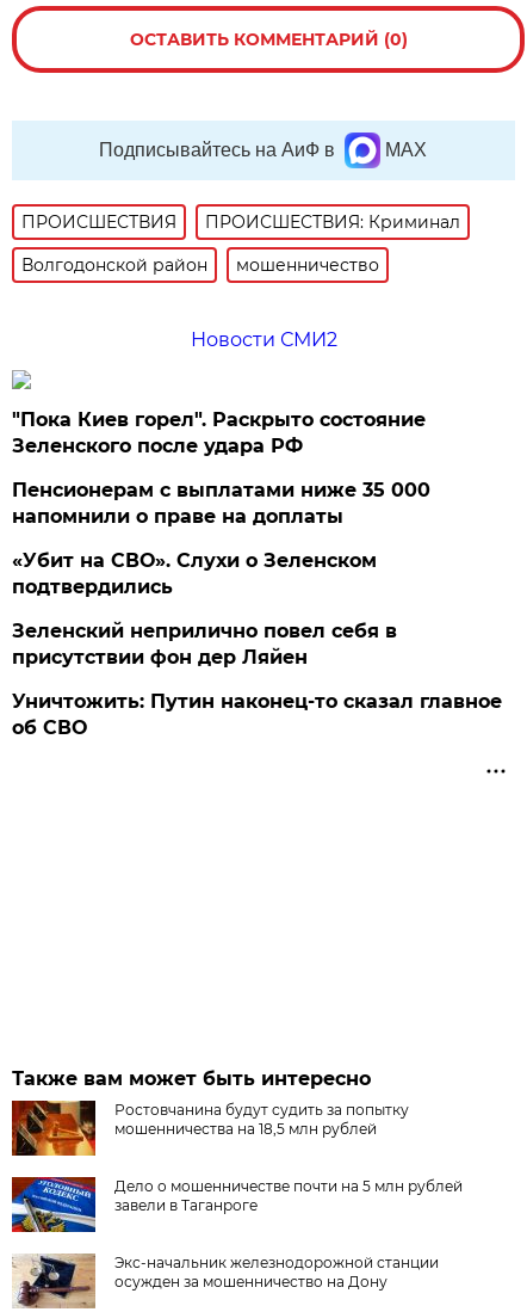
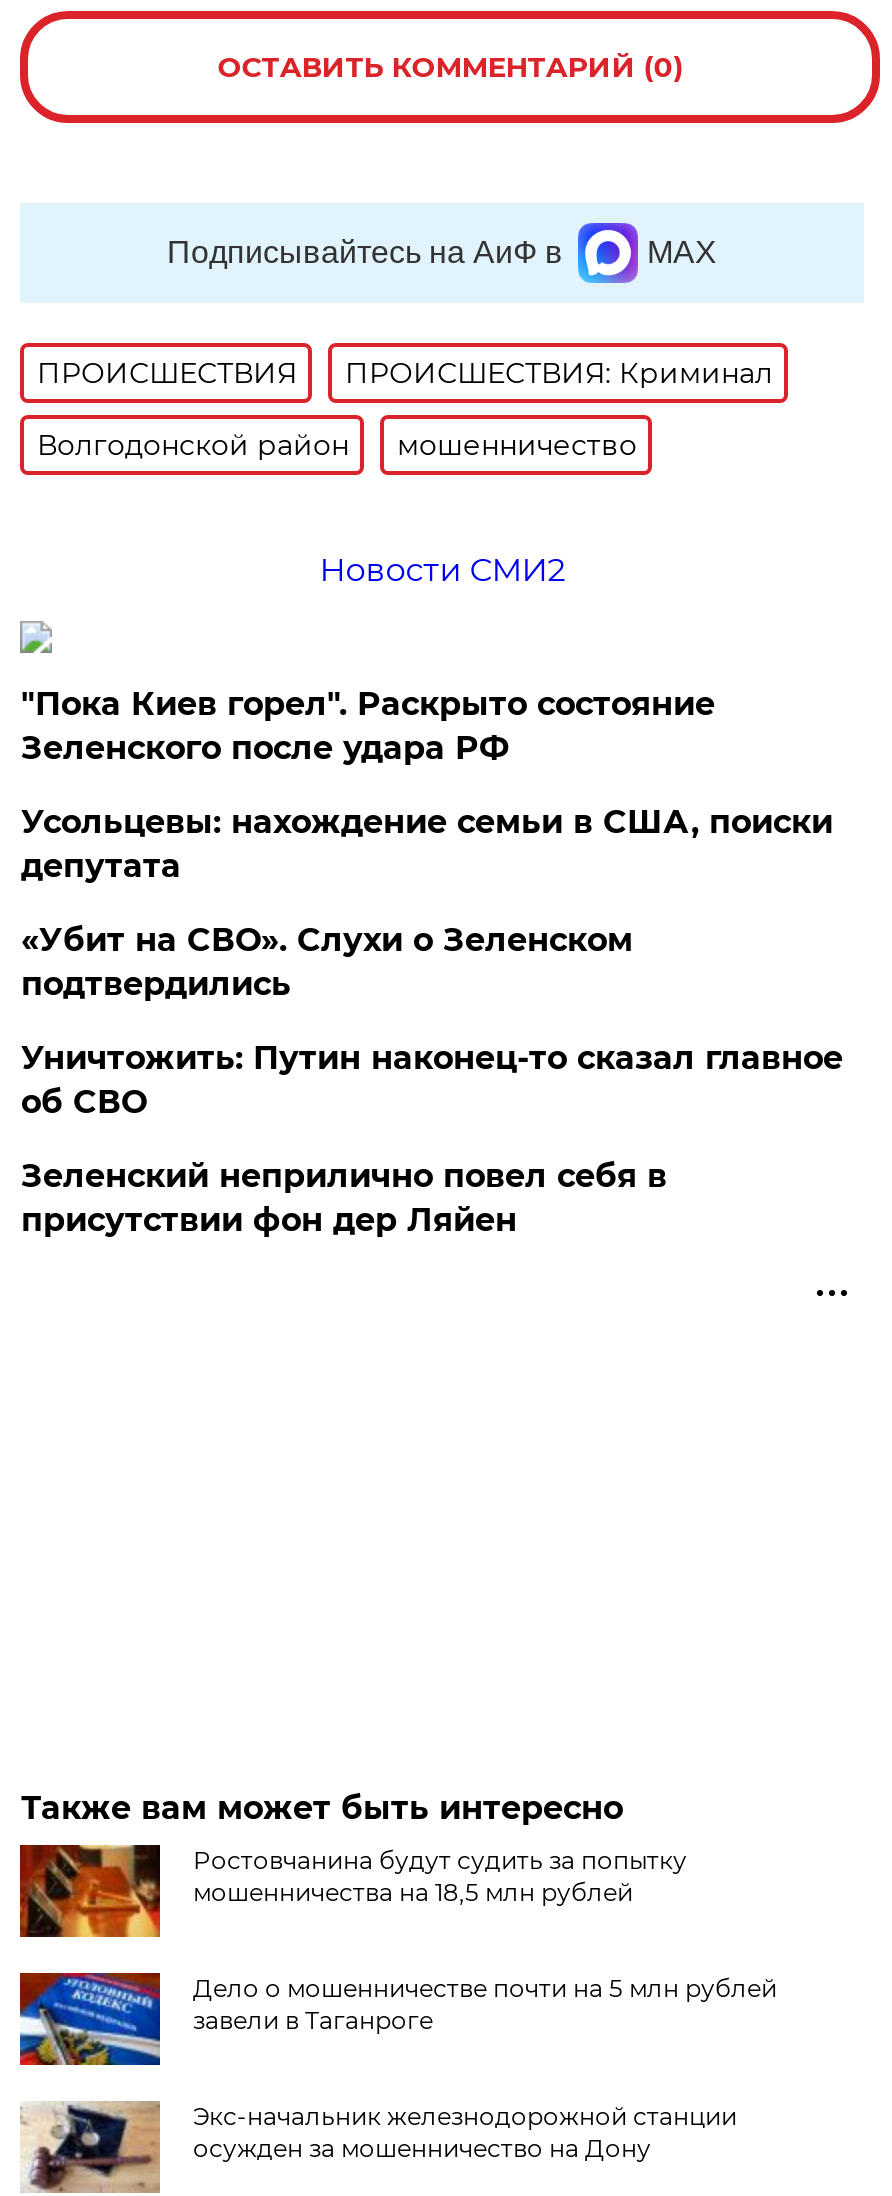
- Пенсионерам с выплатами ниже 35 000
- напомнили о праве на доплаты
+ Усольцевы: нахождение семьи в США, поиски
+ депутата

moved down: Зеленский неприлично повел cебя в | присутствии фон дер Ляйен

moved up: Уничтожить: Путин наконец-то сказал главное | об СВО
